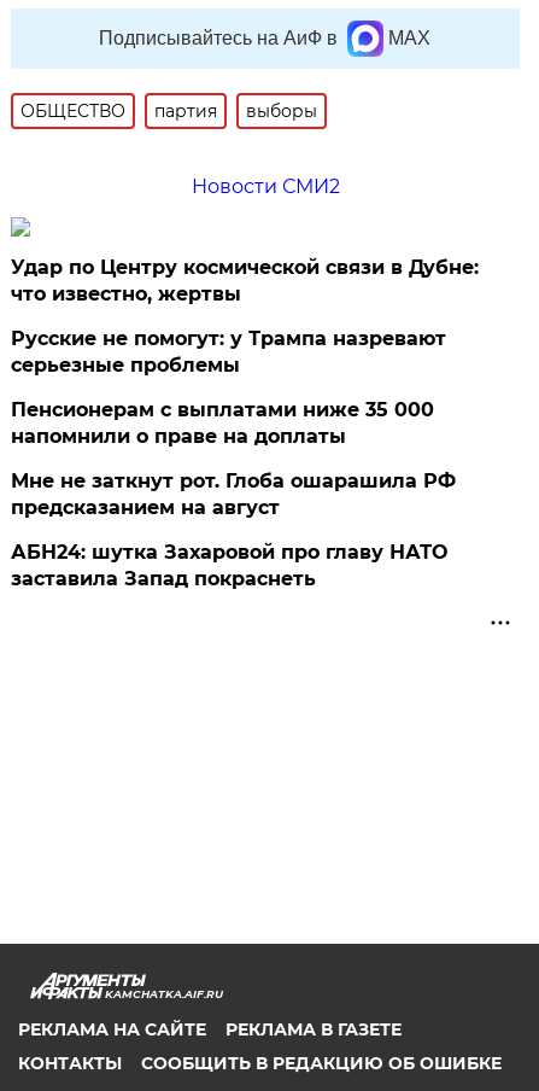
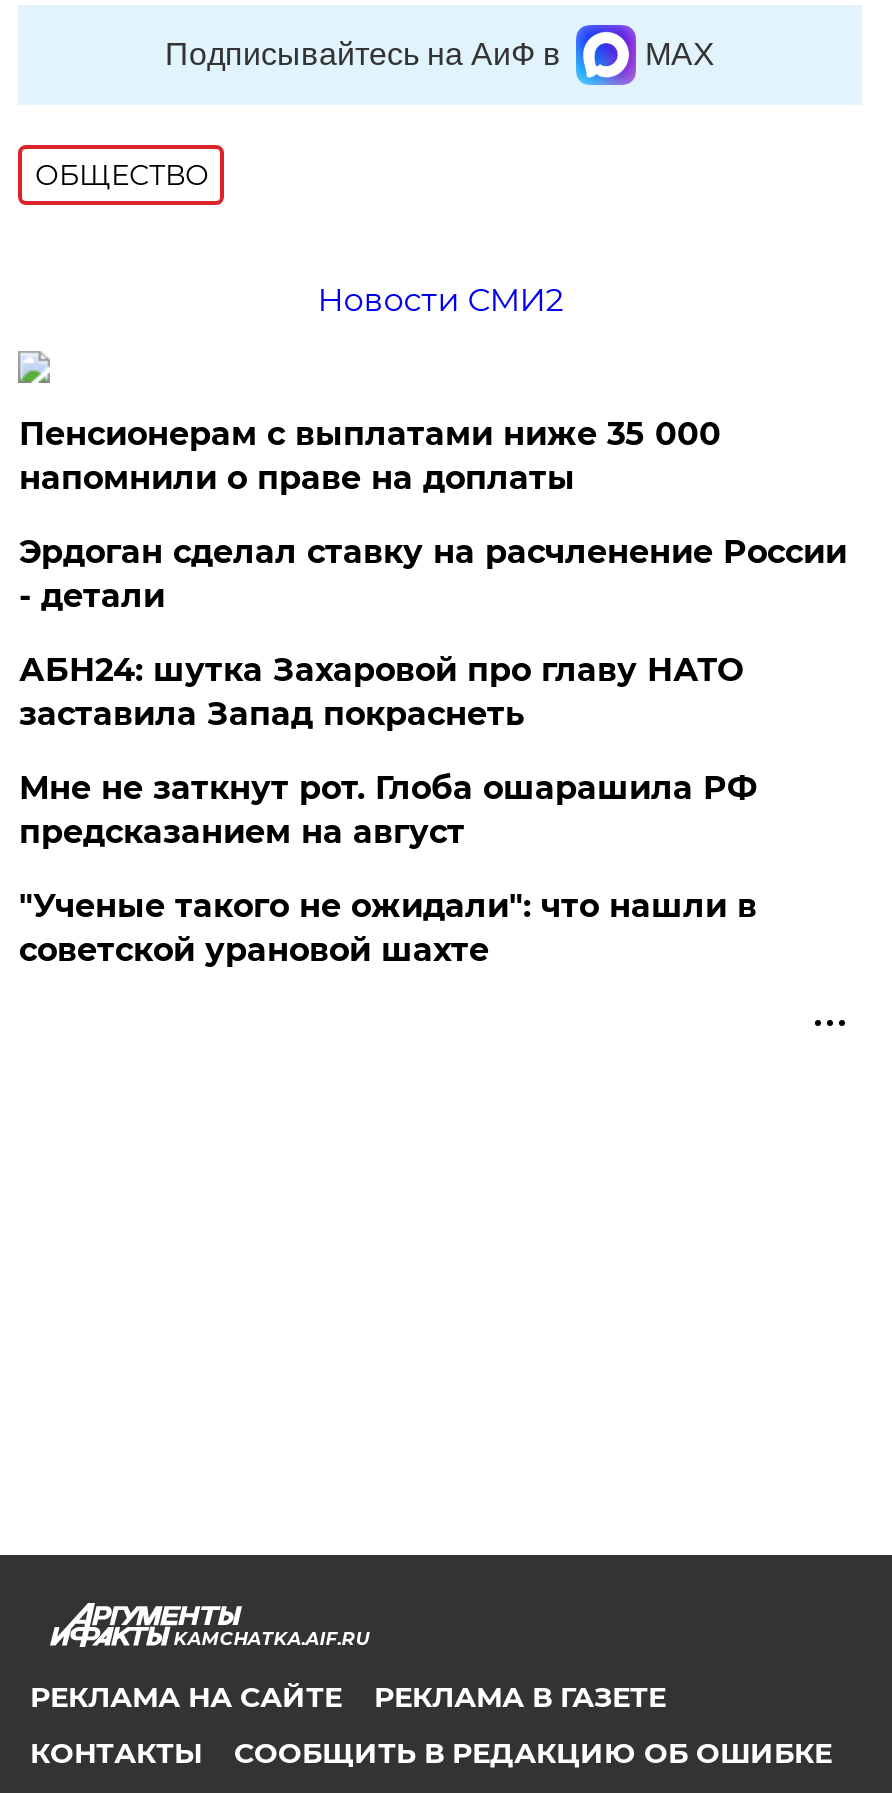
- партия
- выборы

- Удар по Центру космической связи в Дубне:
- что известно, жертвы
- Русские не помогут: у Трампа назревают
- серьезные проблемы

moved up: Пенсионерам с выплатами ниже 35 000 | напомнили о праве на доплаты

+ Эрдоган сделал ставку на расчленение России
+ - детали

+ "Ученые такого не ожидали": что нашли в
+ советской урановой шахте

moved up: АБН24: шутка Захаровой про главу НАТО | заставила Запад покраснеть
